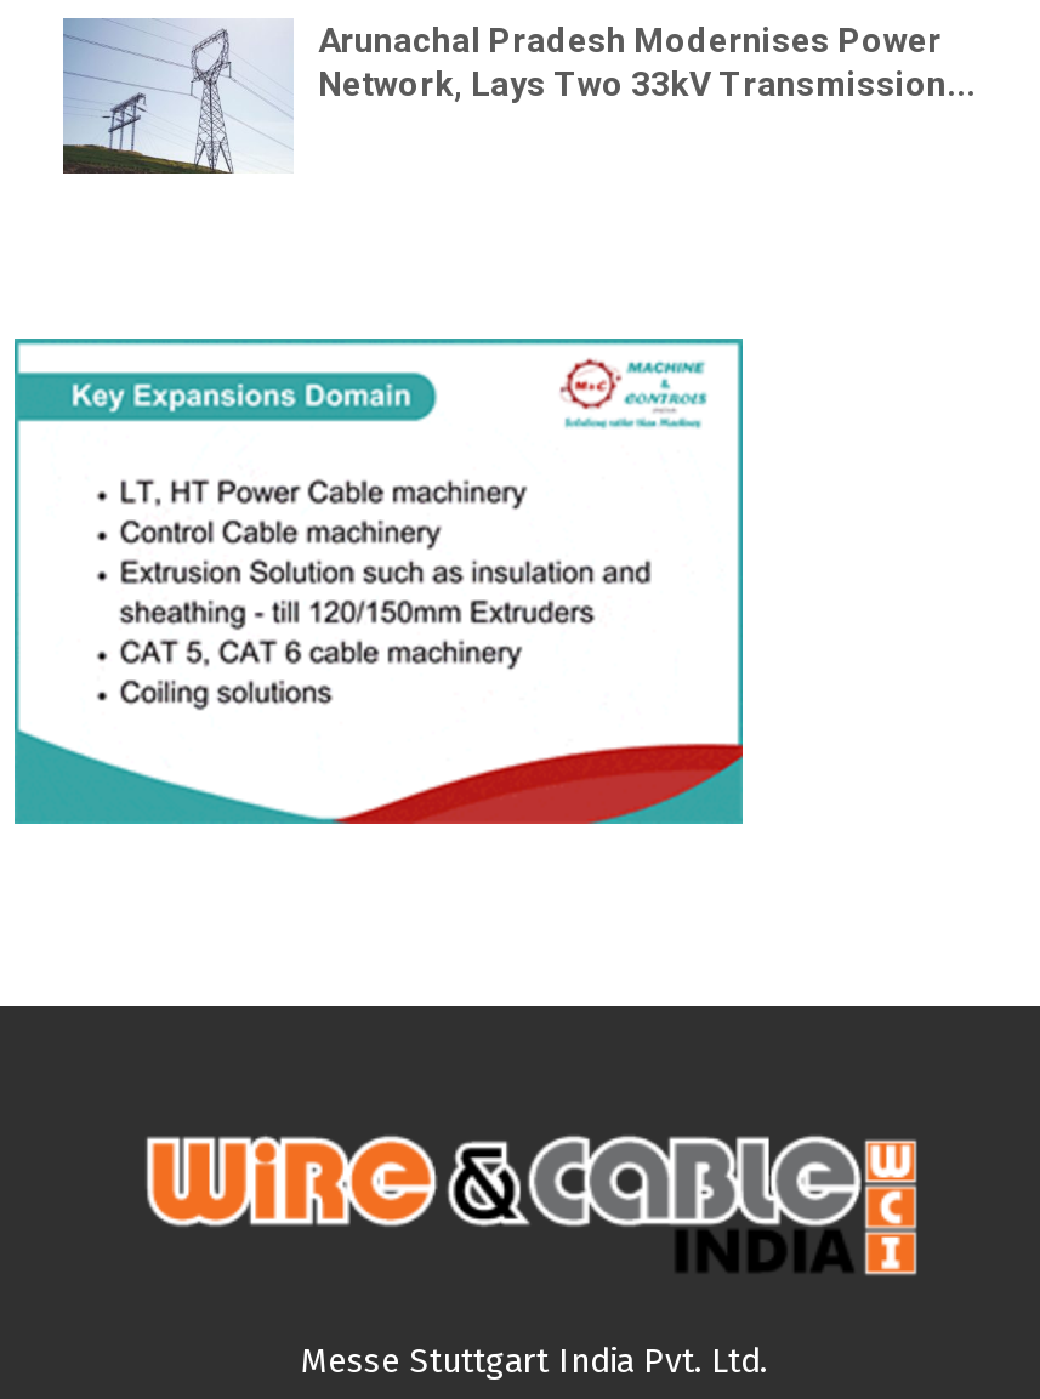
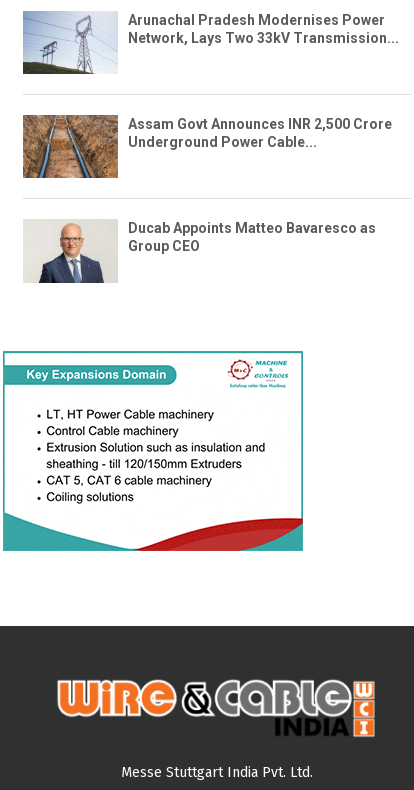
+ [image]
+ Assam Govt Announces INR 2,500 Crore
+ Underground Power Cable...

+ [image]
+ Ducab Appoints Matteo Bavaresco as
+ Group CEO
